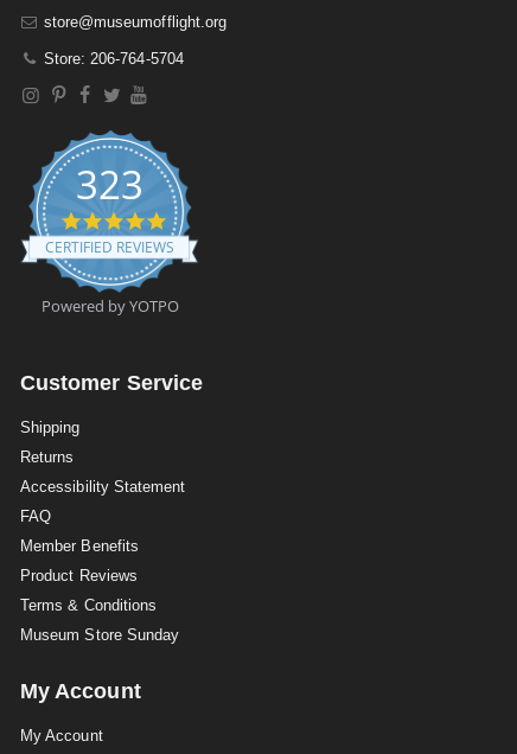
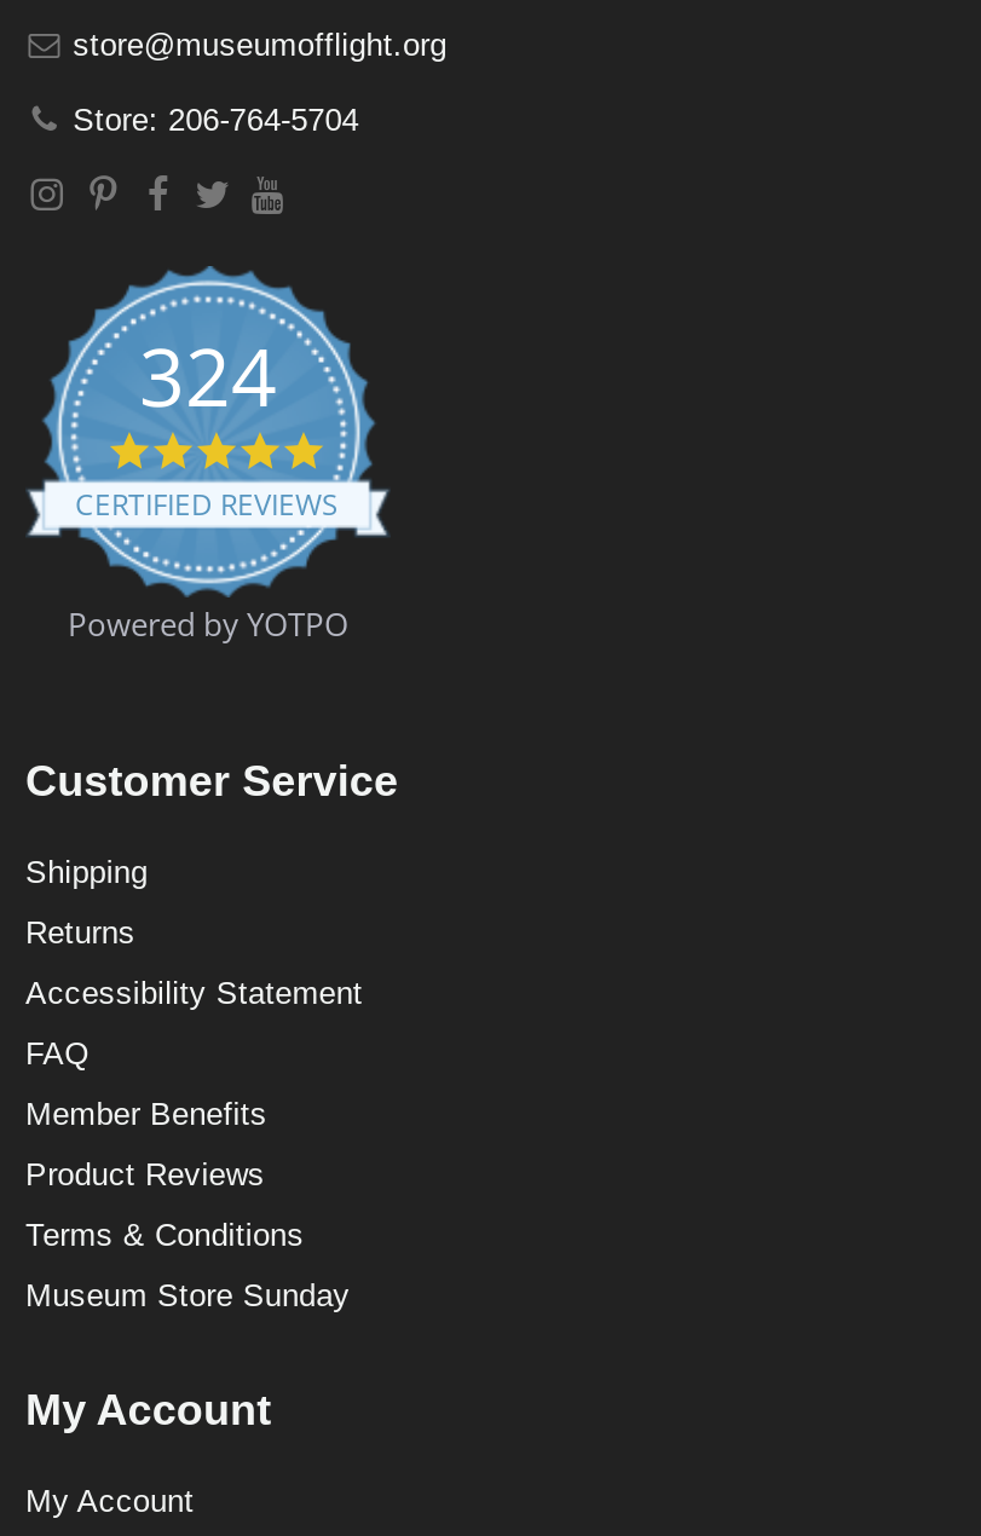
- 323
+ 324
